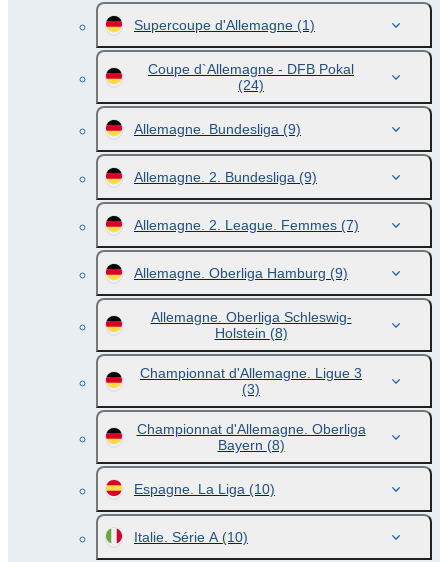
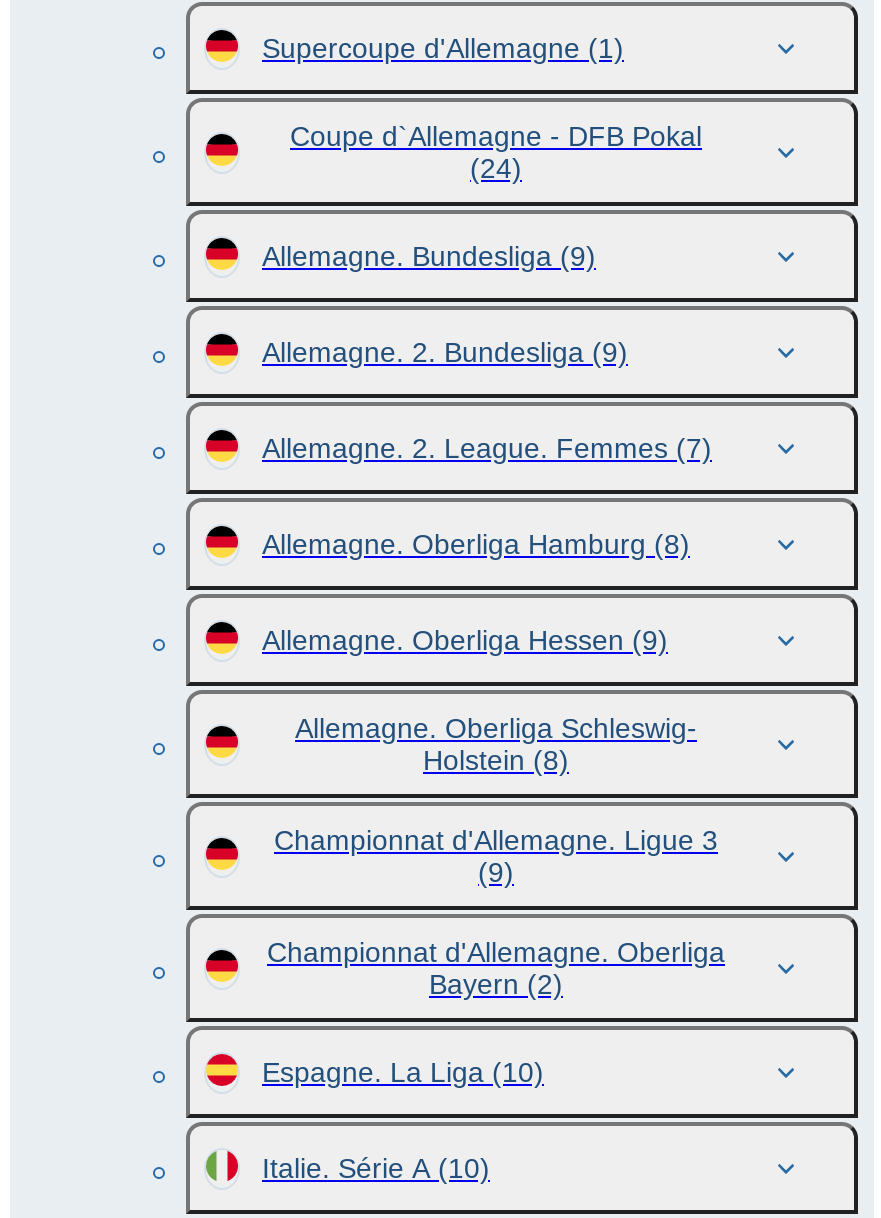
- Allemagne. Oberliga Hamburg (9)
+ Allemagne. Oberliga Hamburg (8)
+ Allemagne. Oberliga Hessen (9)

- (3)
+ (9)

- Bayern (8)
+ Bayern (2)
